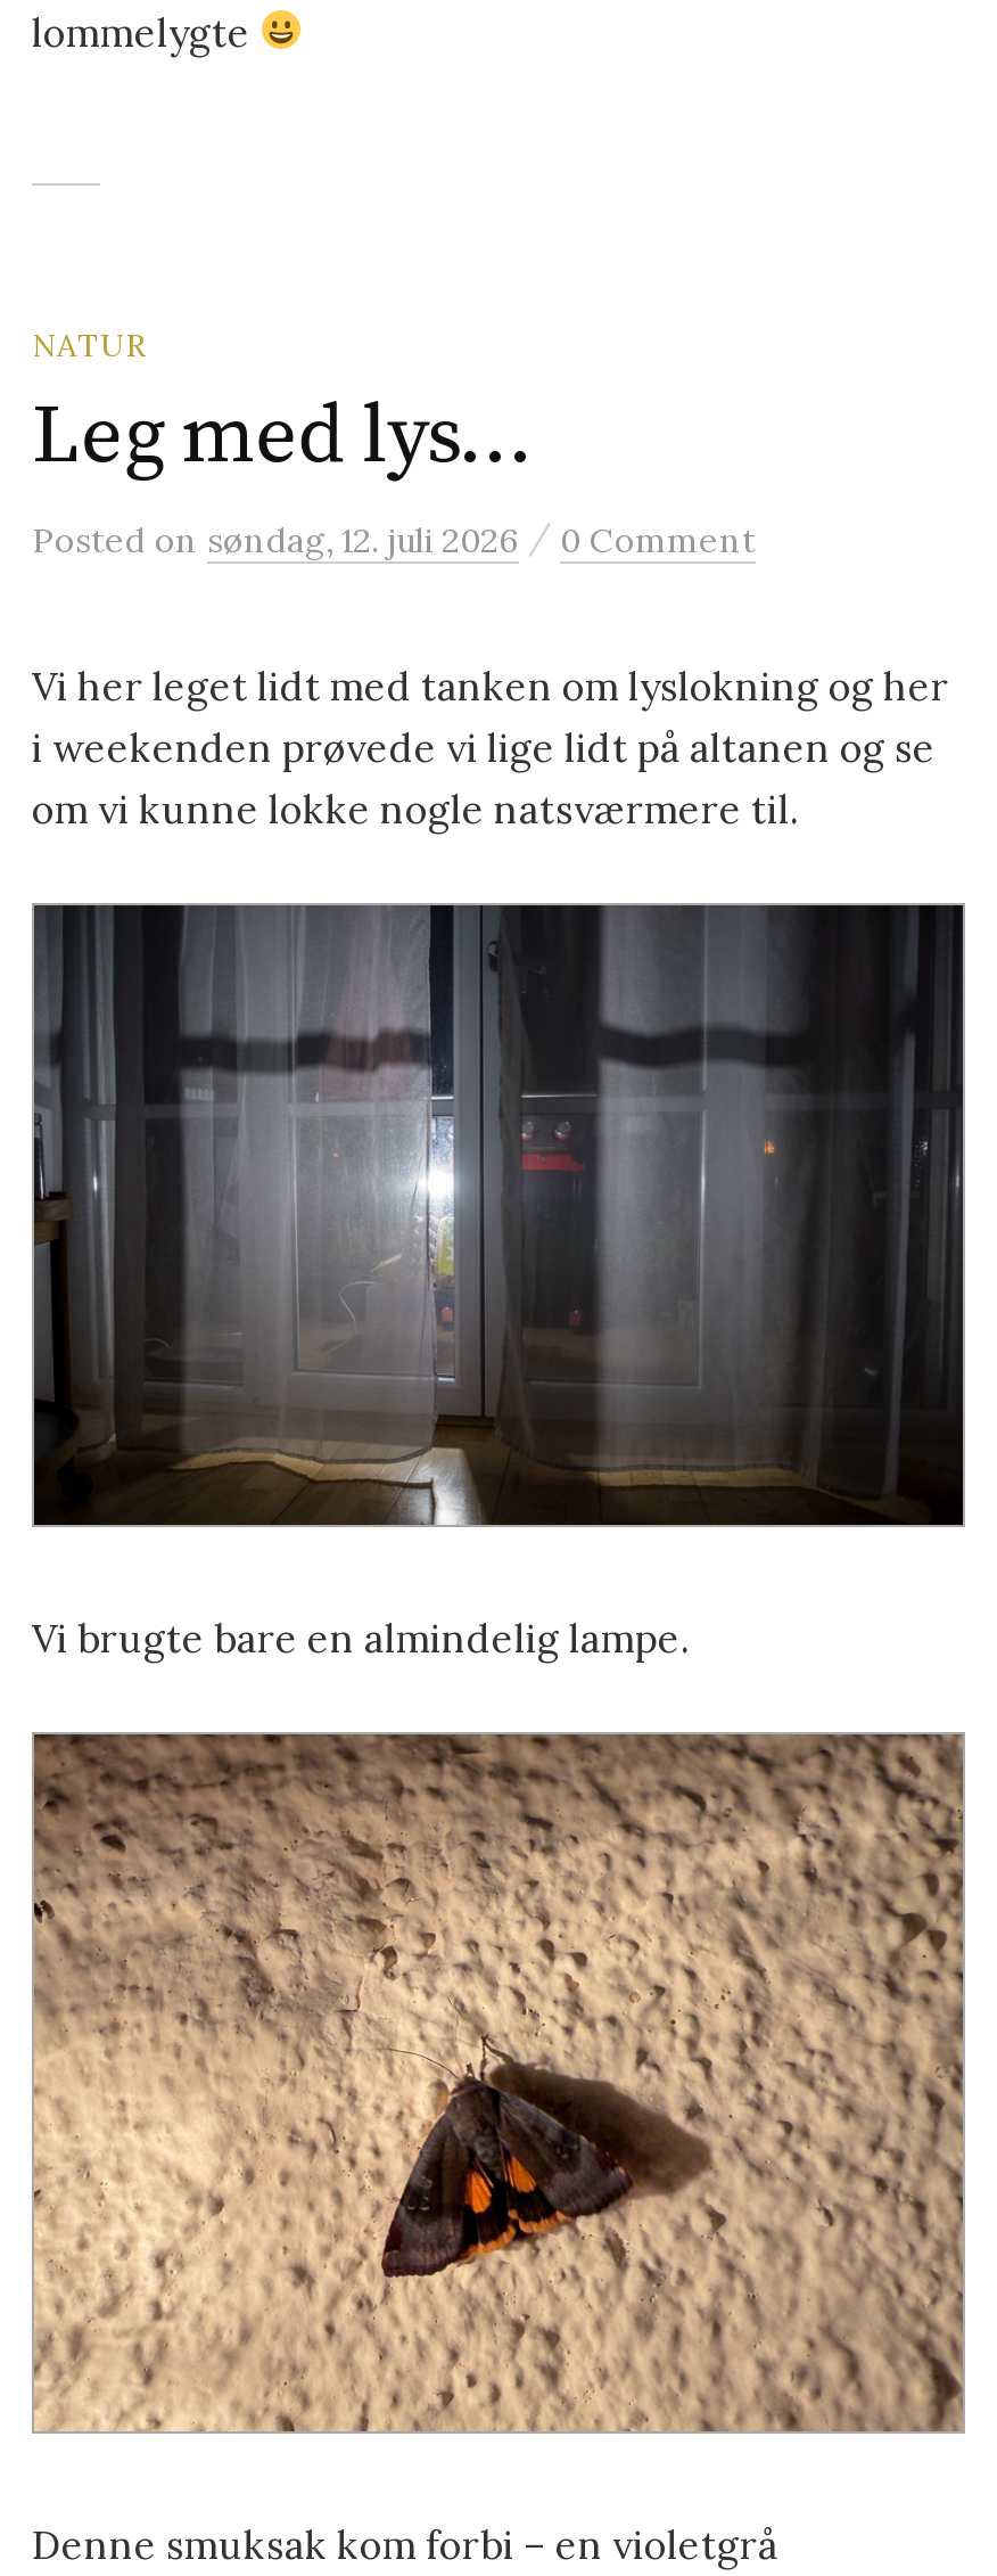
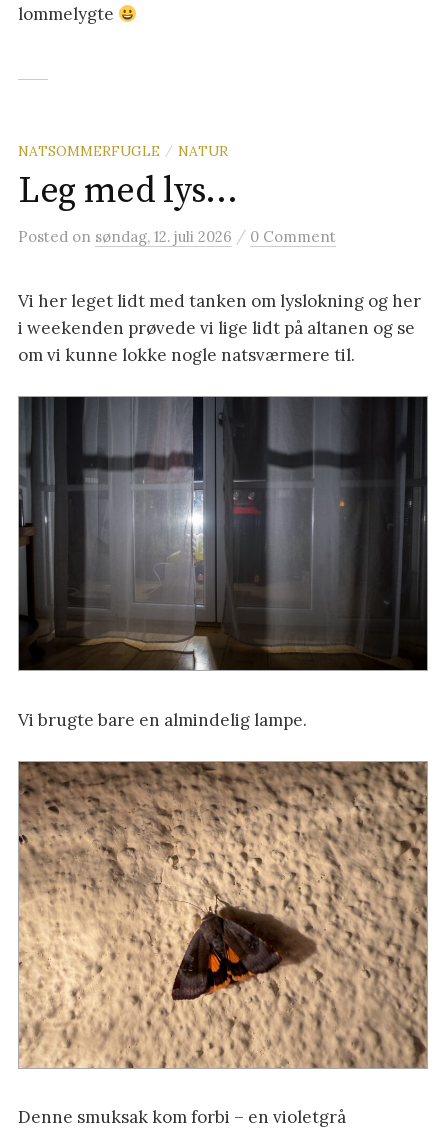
- NATUR
+ NATSOMMERFUGLE / NATUR
